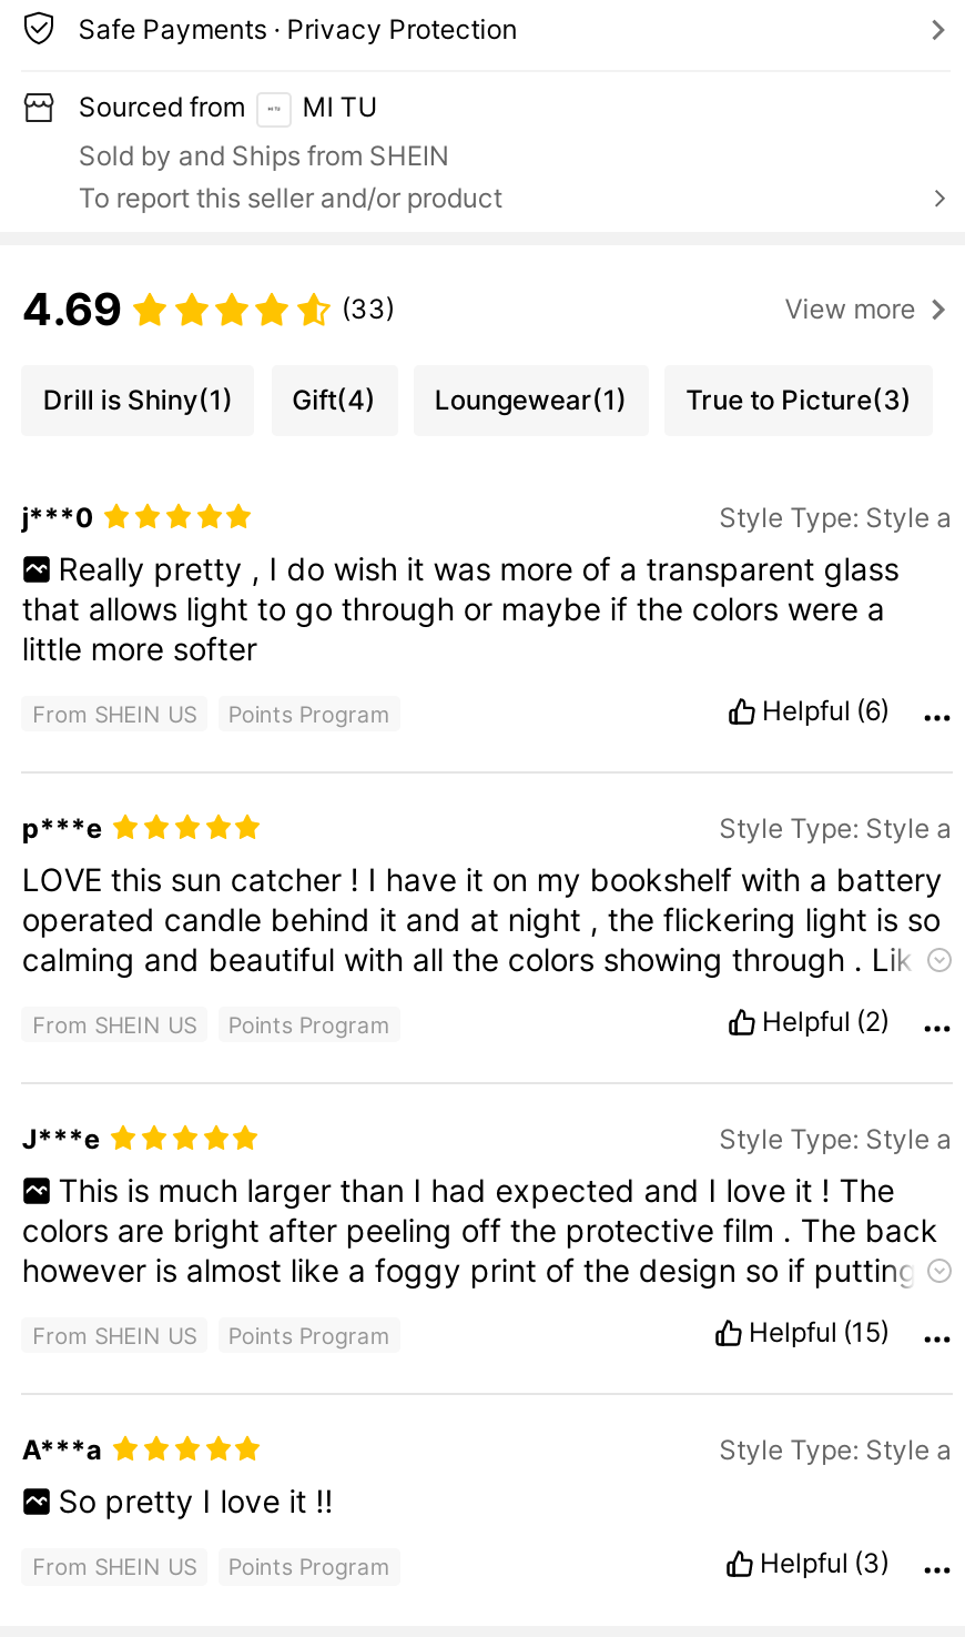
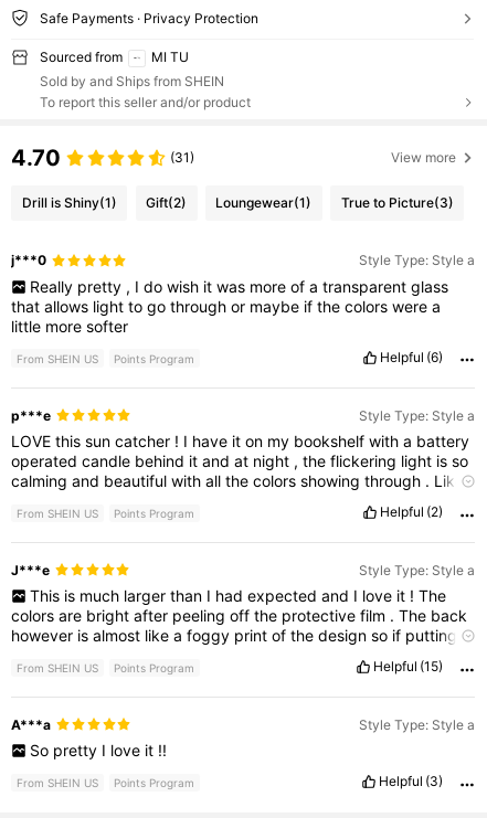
- 4.69
+ 4.70

- (33)
+ (31)

- Drill is Shiny(1) Gift(4) Loungewear(1) True to Picture(3)
+ Drill is Shiny(1) Gift(2) Loungewear(1) True to Picture(3)
